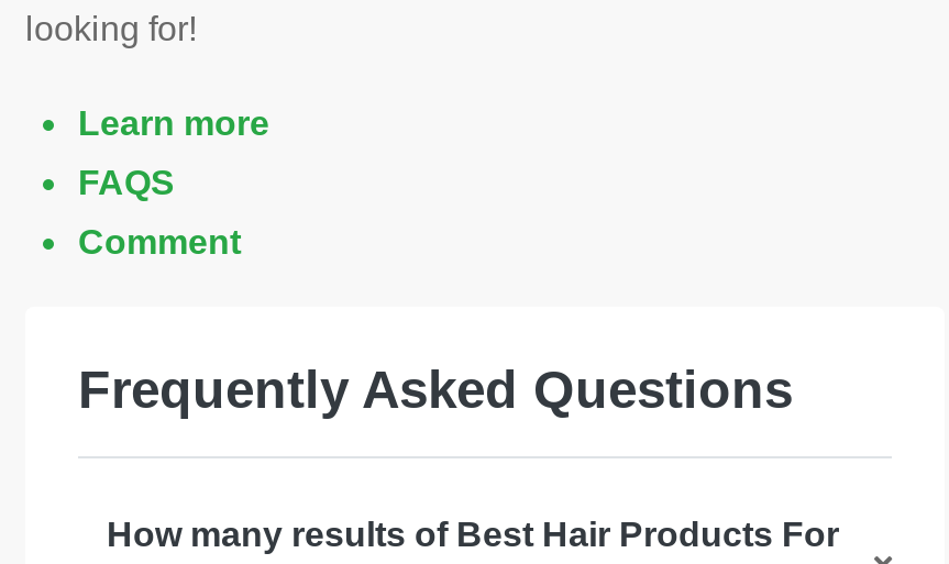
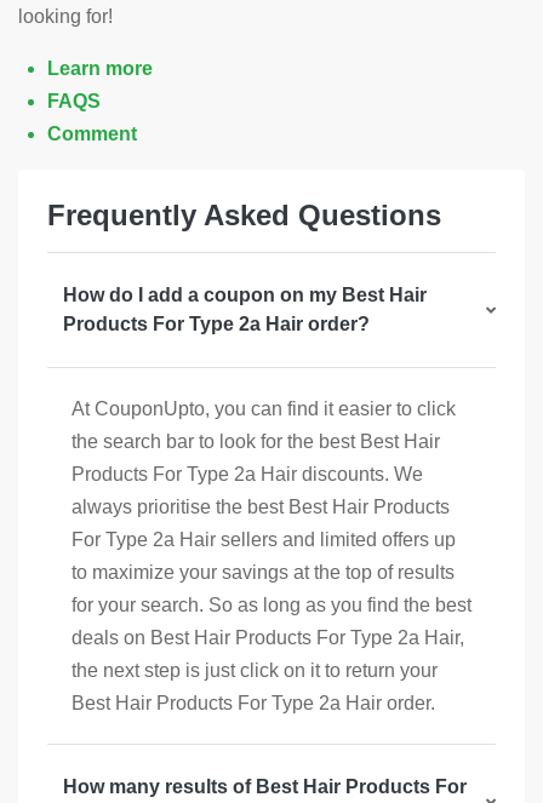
+ How do I add a coupon on my Best Hair
+ Products For Type 2a Hair order?

+ At CouponUpto, you can find it easier to click
+ the search bar to look for the best Best Hair
+ Products For Type 2a Hair discounts. We
+ always prioritise the best Best Hair Products
+ For Type 2a Hair sellers and limited offers up
+ to maximize your savings at the top of results
+ for your search. So as long as you find the best
+ deals on Best Hair Products For Type 2a Hair,
+ the next step is just click on it to return your
+ Best Hair Products For Type 2a Hair order.
